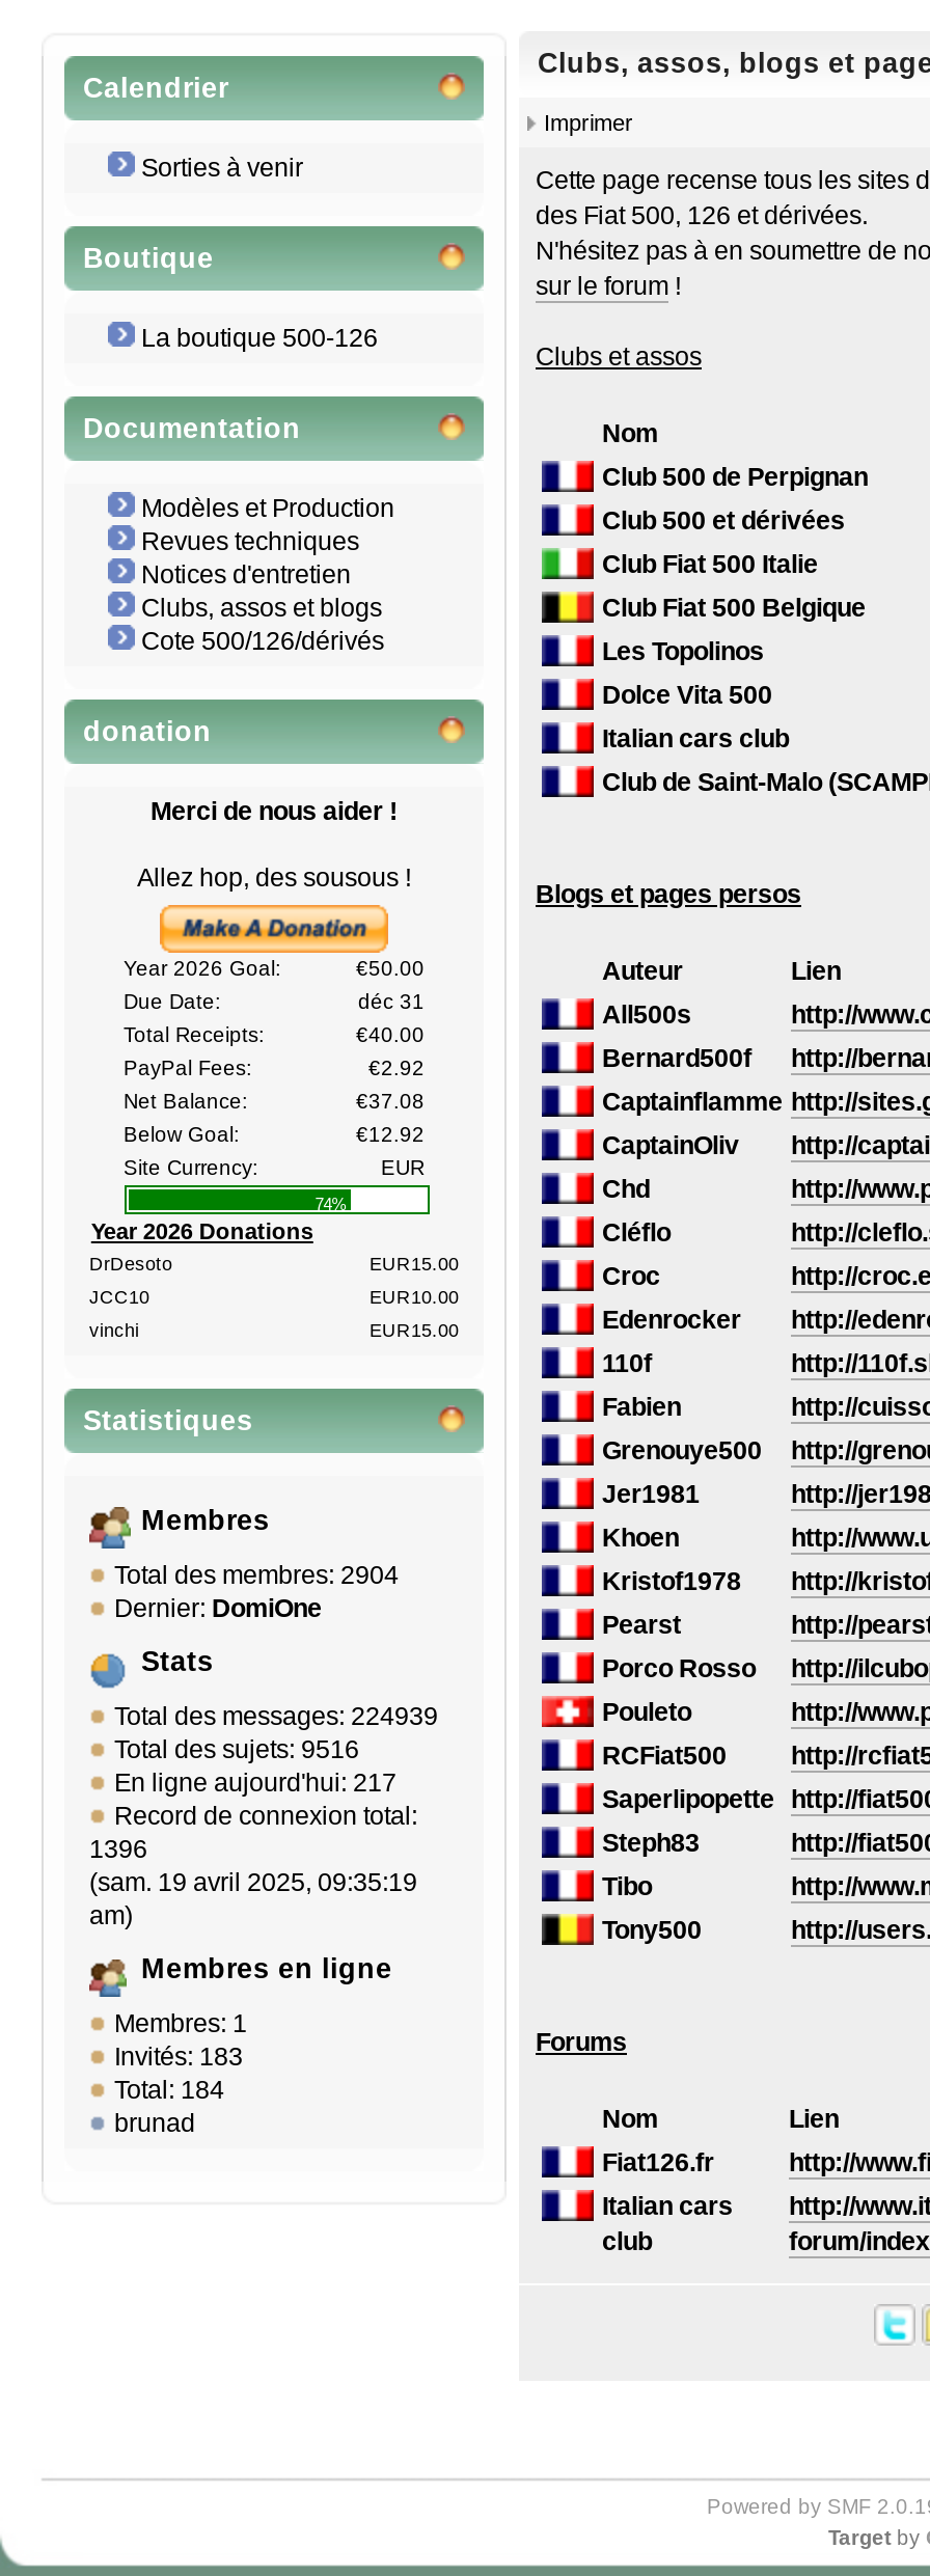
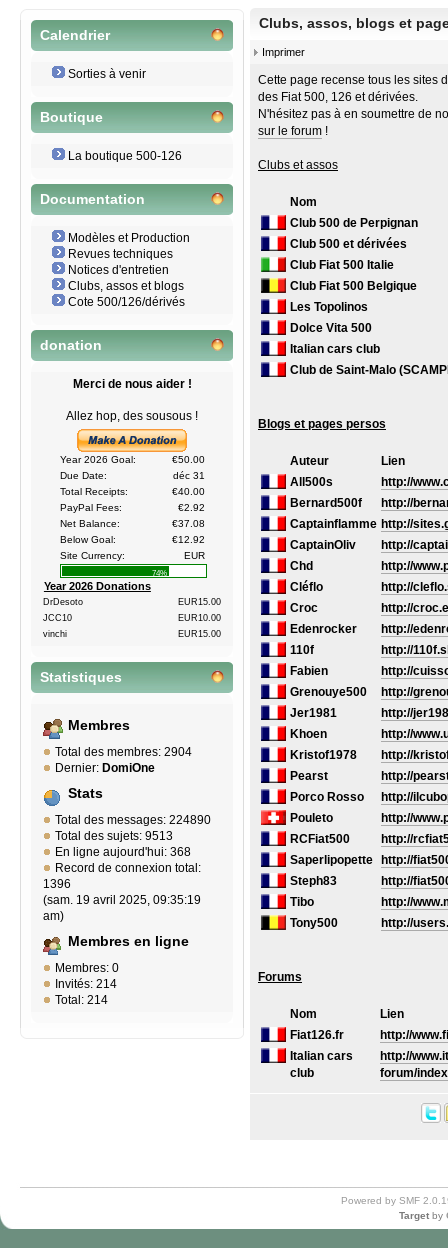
- Total des messages: 224939
+ Total des messages: 224890

- Total des sujets: 9516
+ Total des sujets: 9513

- En ligne aujourd'hui: 217
+ En ligne aujourd'hui: 368

- Membres: 1
- Invités: 183
- Total: 184
- brunad
+ Membres: 0
+ Invités: 214
+ Total: 214
